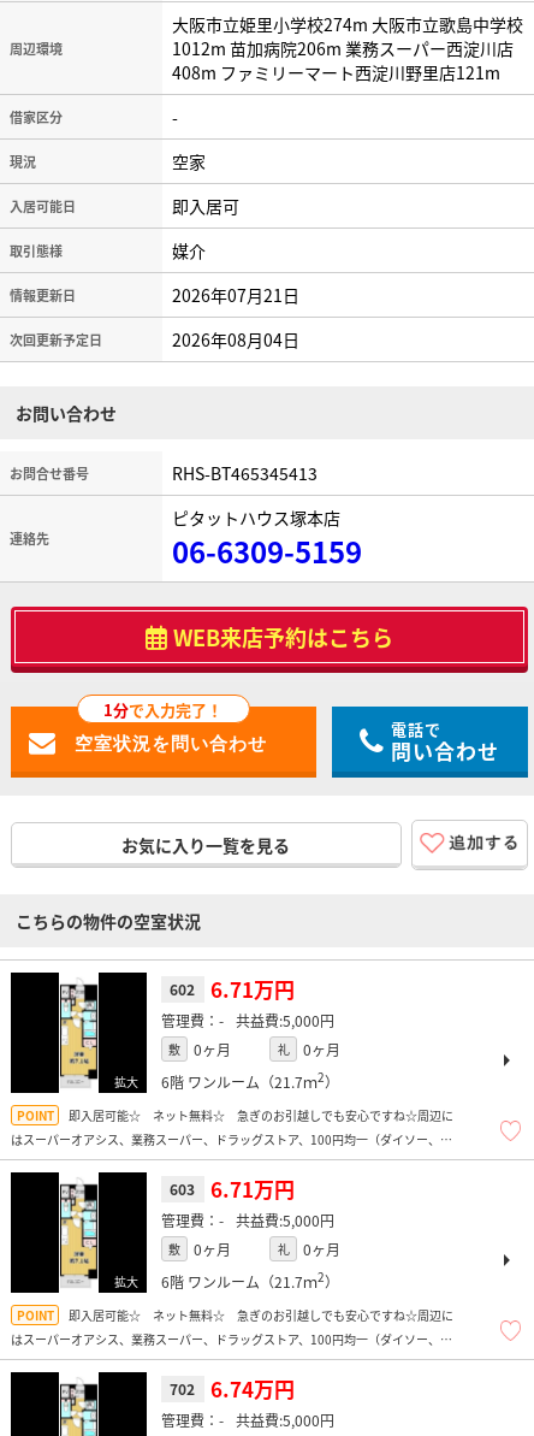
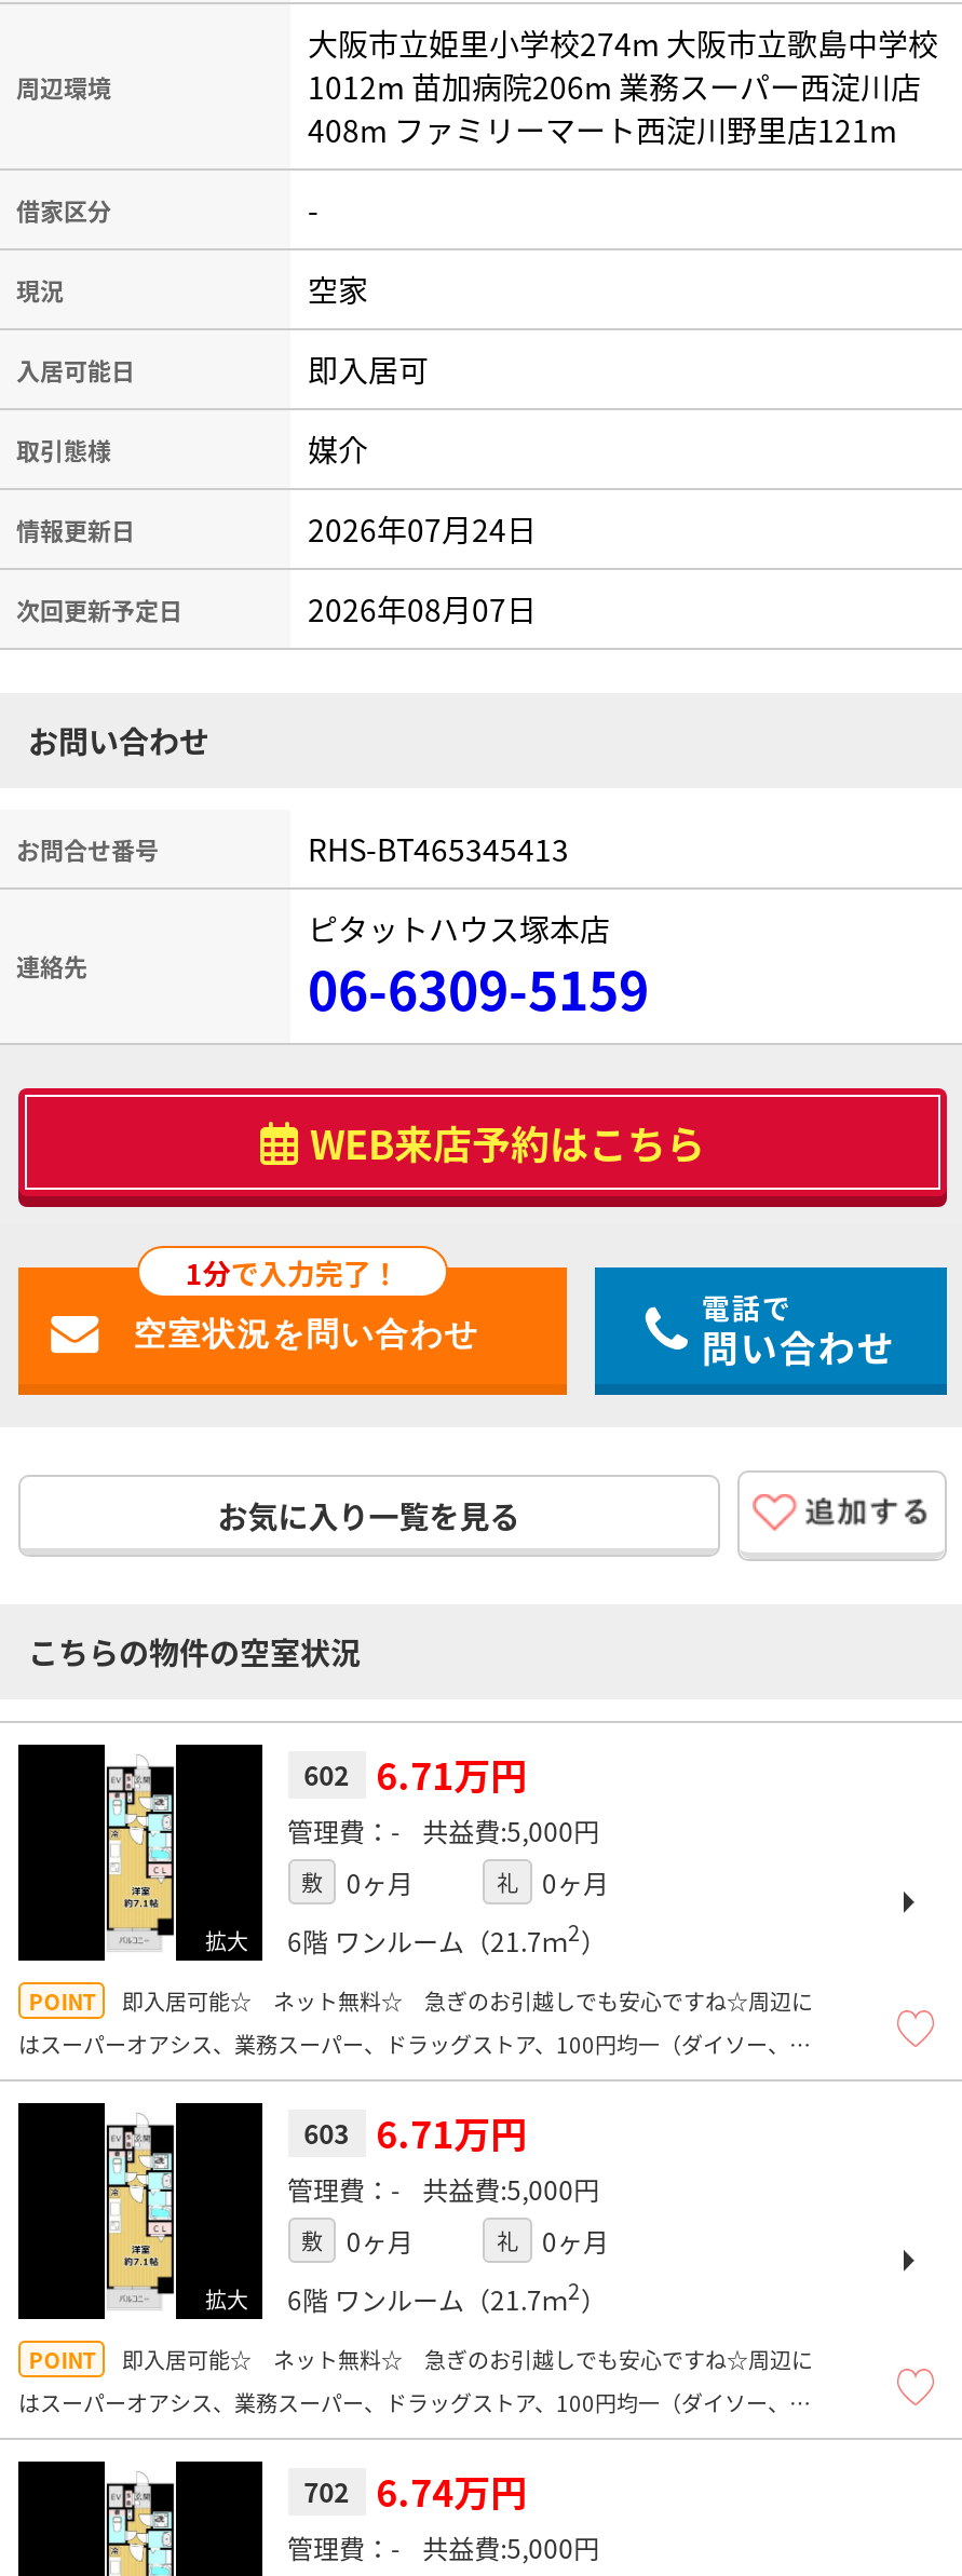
- 2026年07月21日
+ 2026年07月24日

- 2026年08月04日
+ 2026年08月07日
